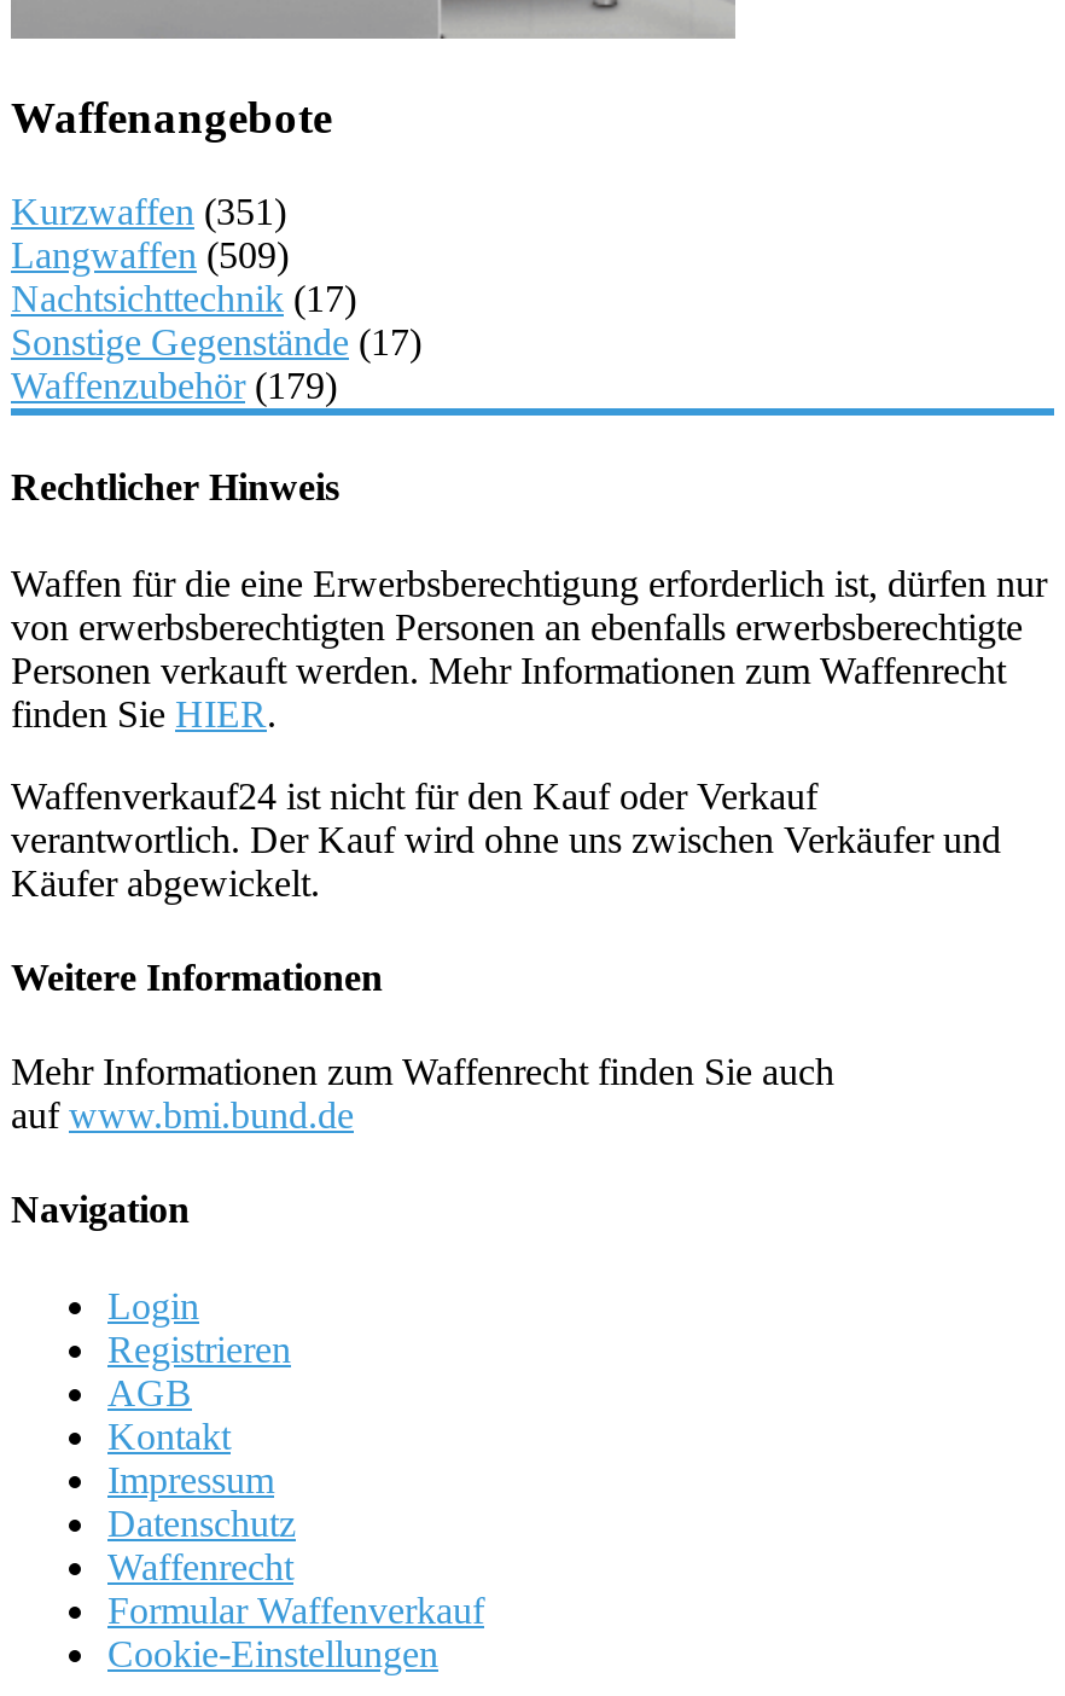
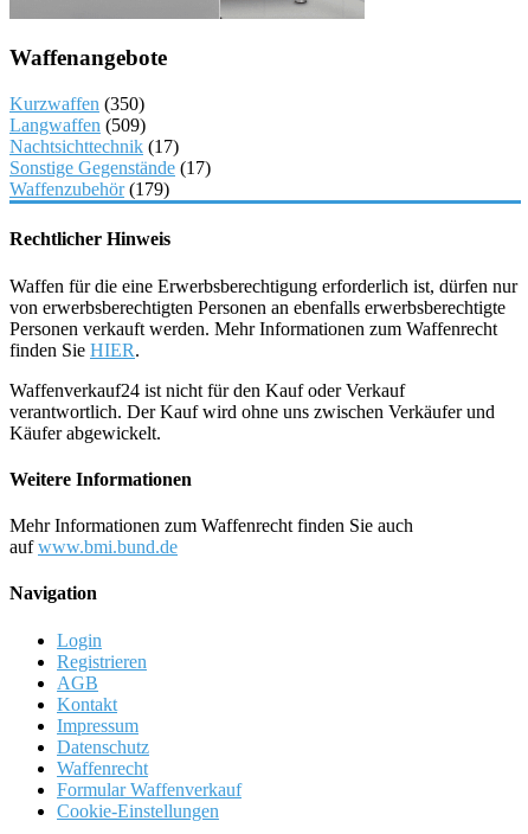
- Kurzwaffen (351)
+ Kurzwaffen (350)
